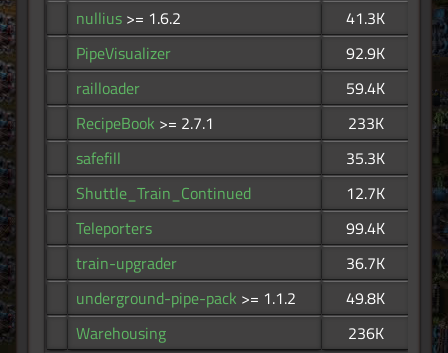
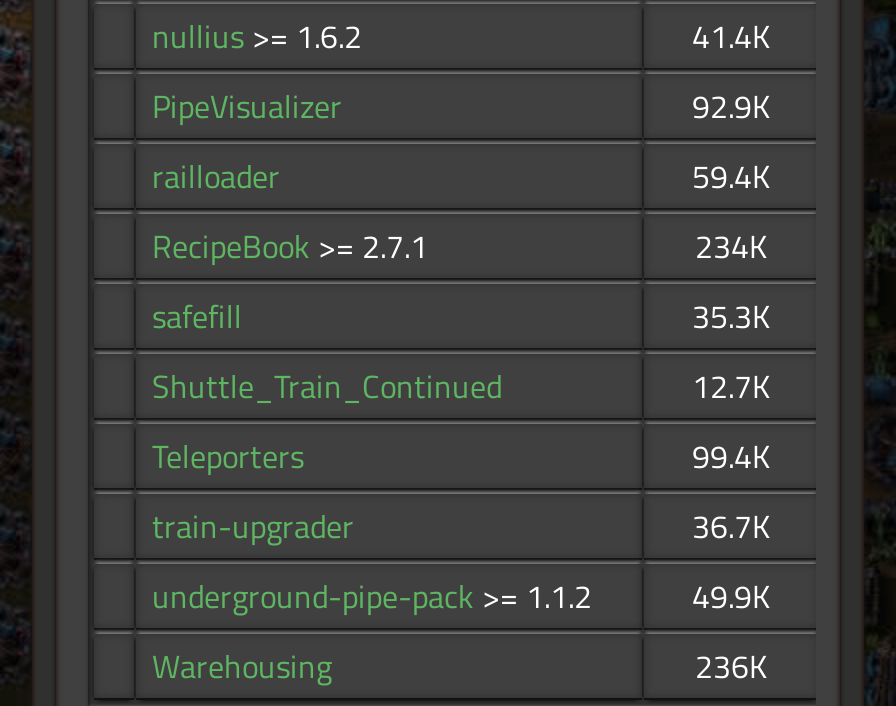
- 41.3K
+ 41.4K

- 233K
+ 234K

- 49.8K
+ 49.9K
